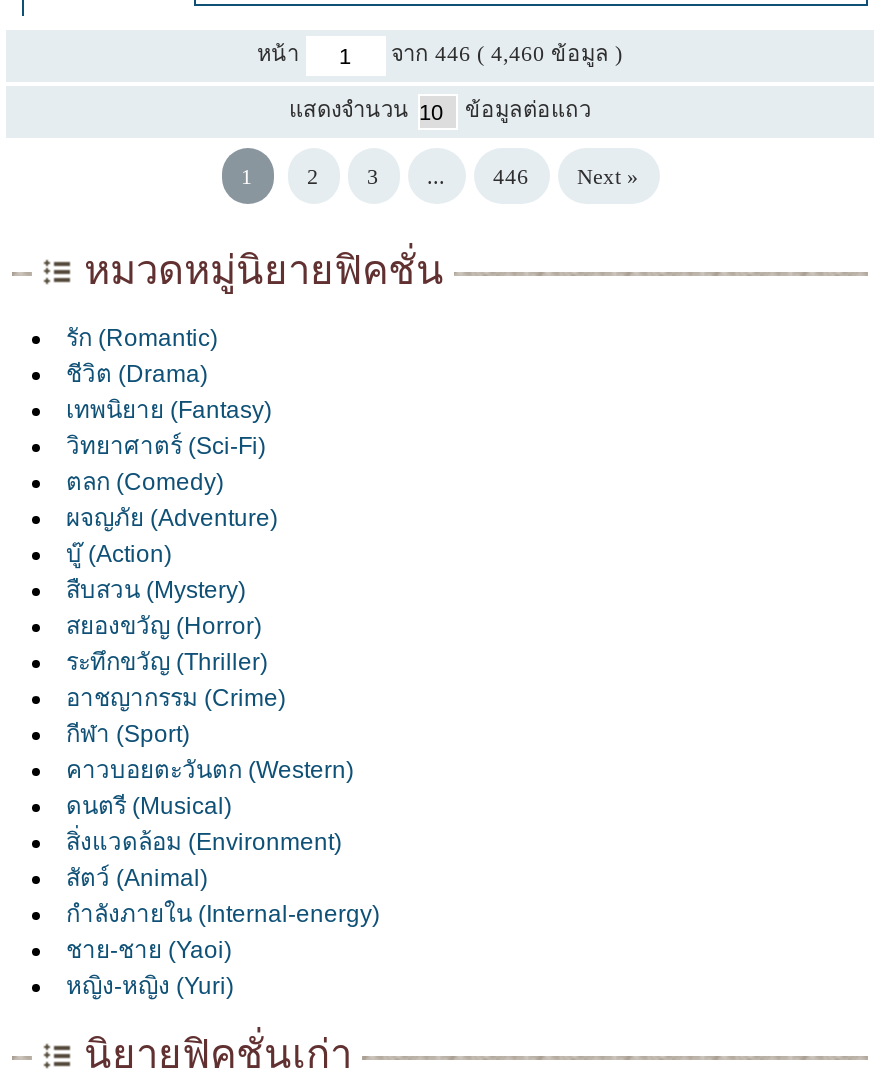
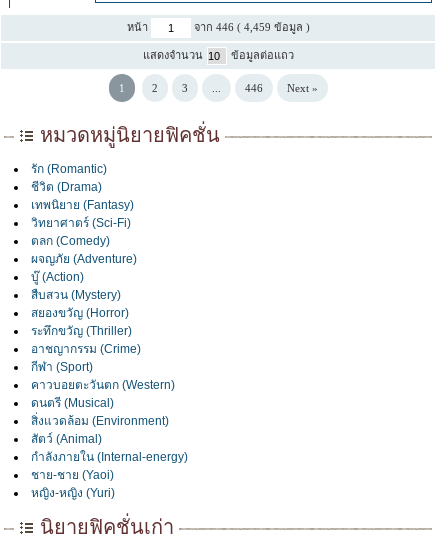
- จาก 446 ( 4,460 ข้อมูล )
+ จาก 446 ( 4,459 ข้อมูล )
